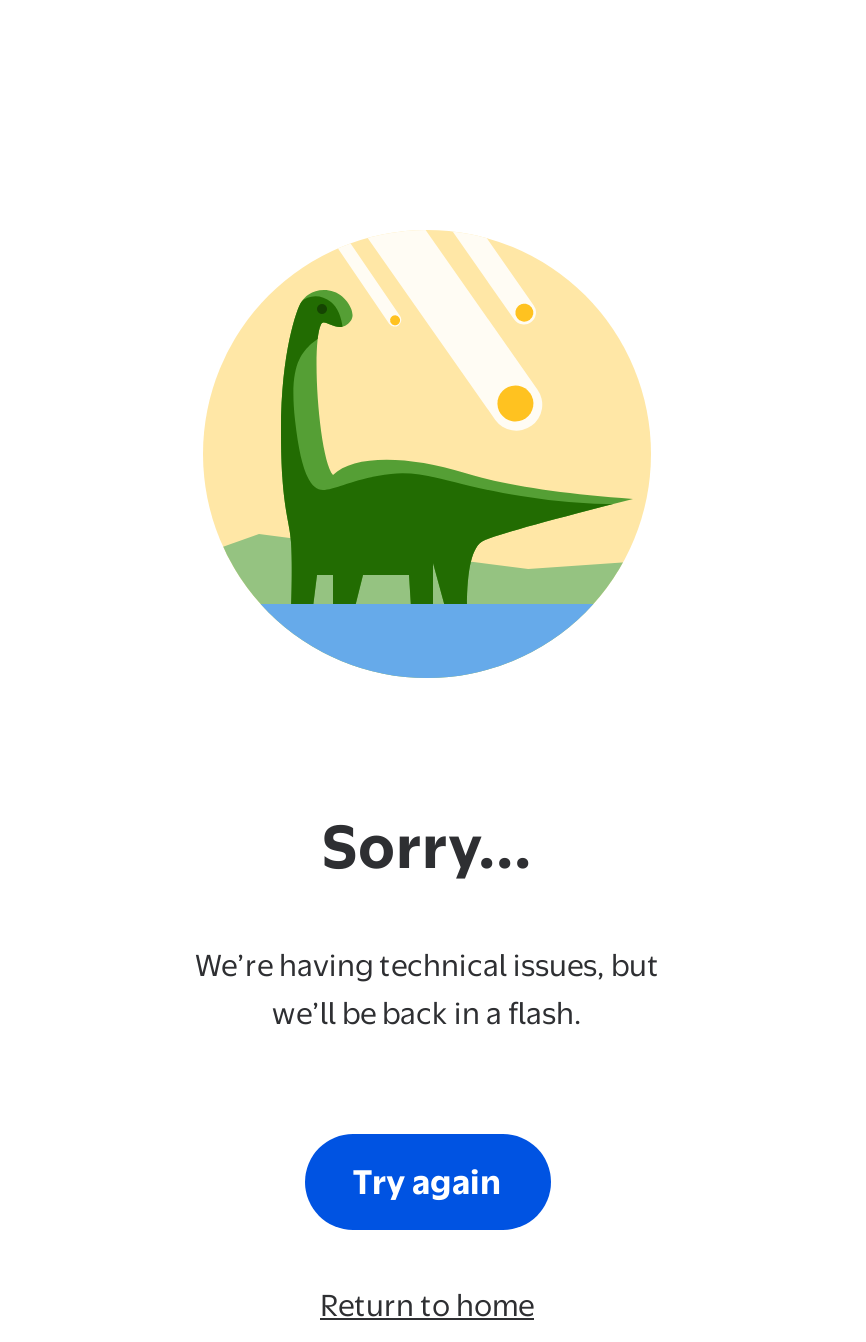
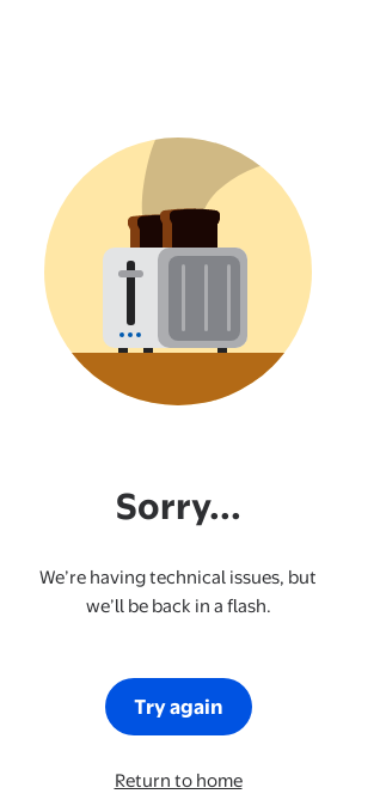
- [image]
+ [image]
